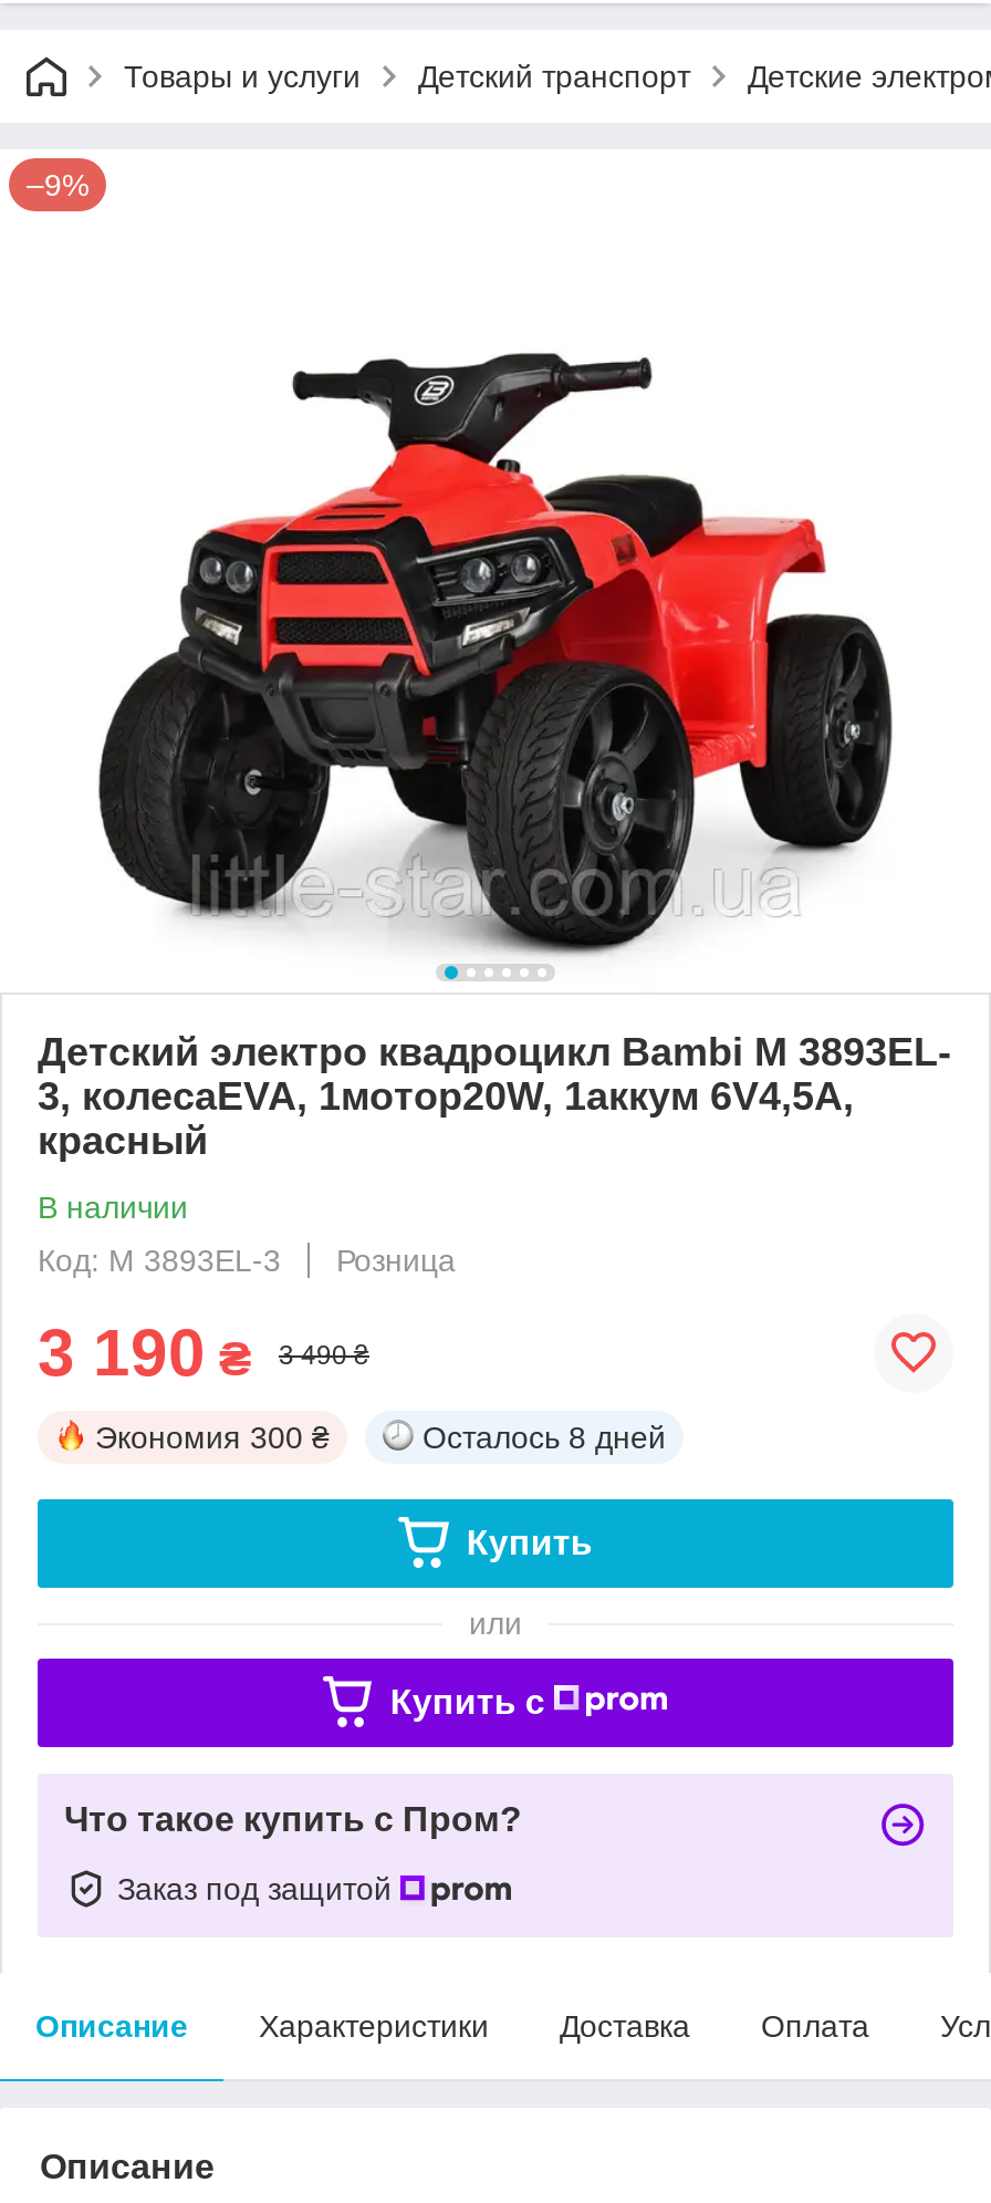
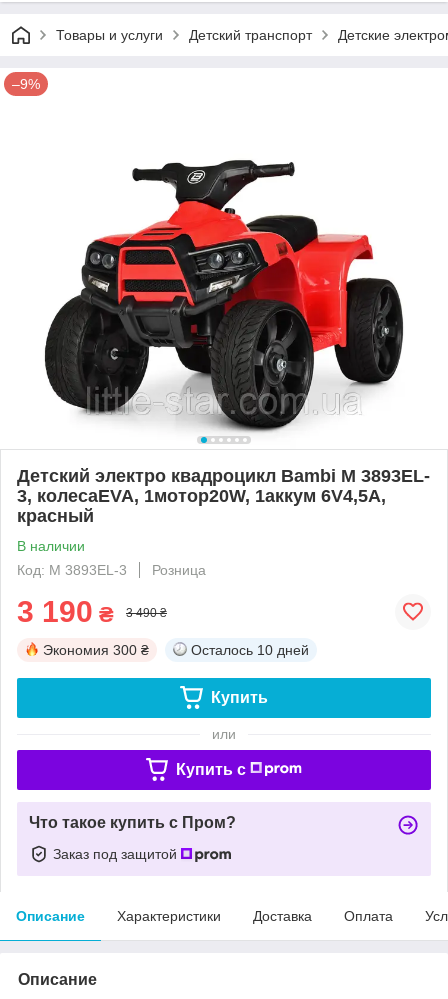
- Осталось 8 дней
+ Осталось 10 дней
